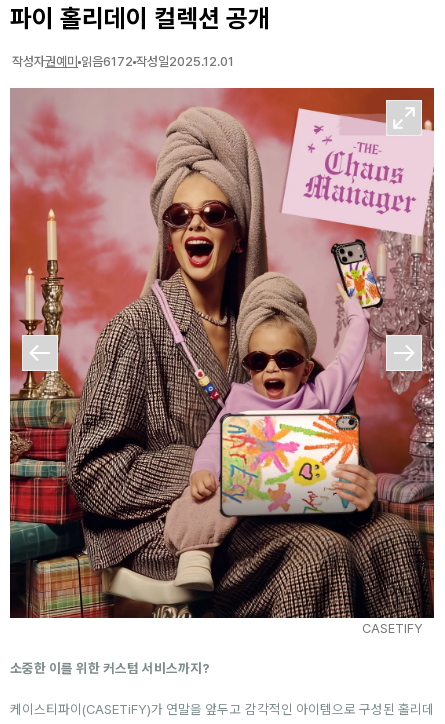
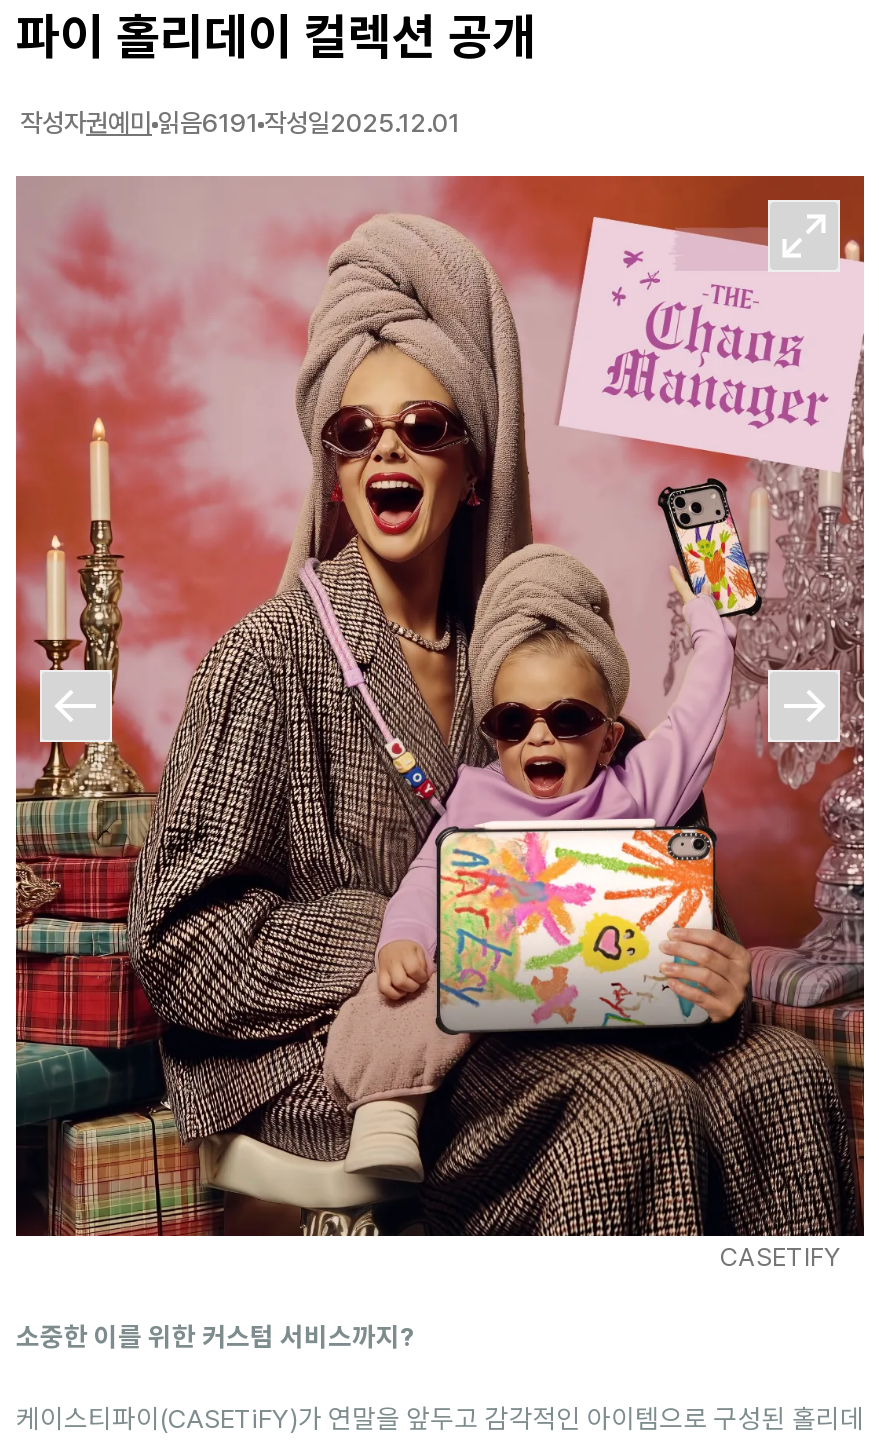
- 작성자권예미 읽음6172 작성일2025.12.01
+ 작성자권예미 읽음6191 작성일2025.12.01
